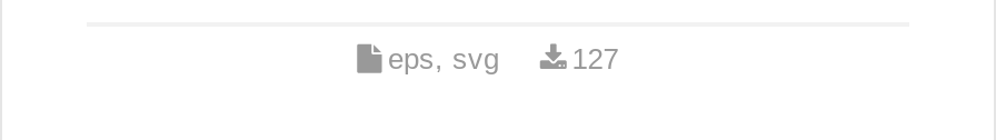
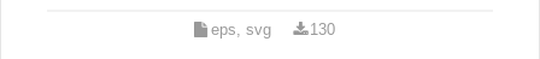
- 127
+ 130
